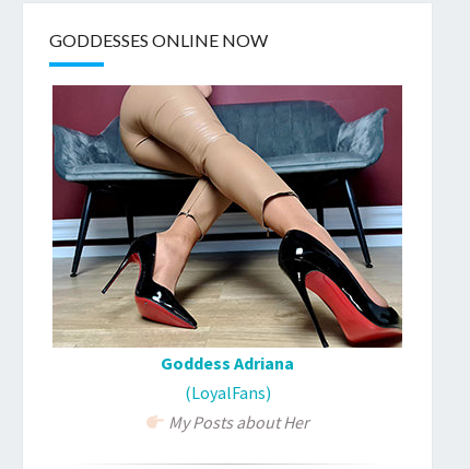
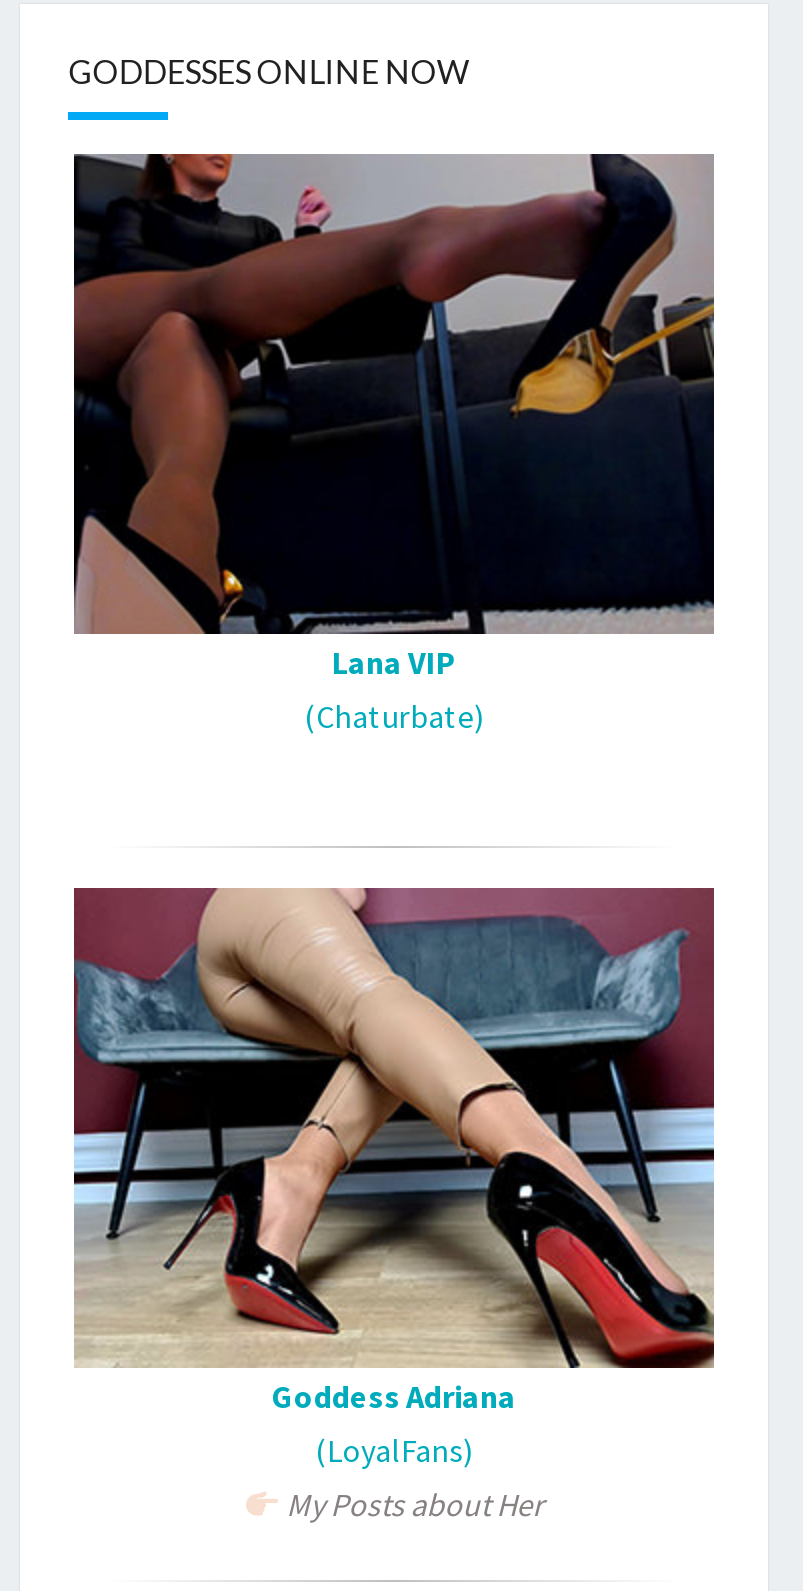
+ [image]
+ Lana VIP
+ (Chaturbate)
